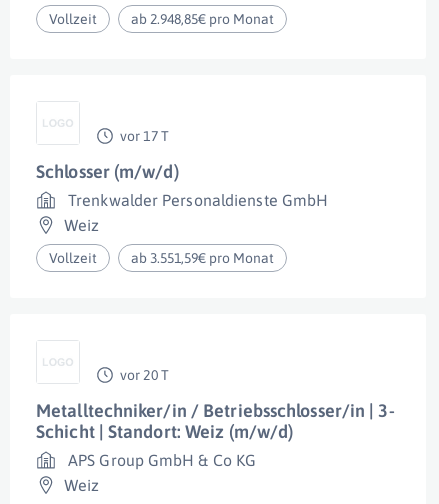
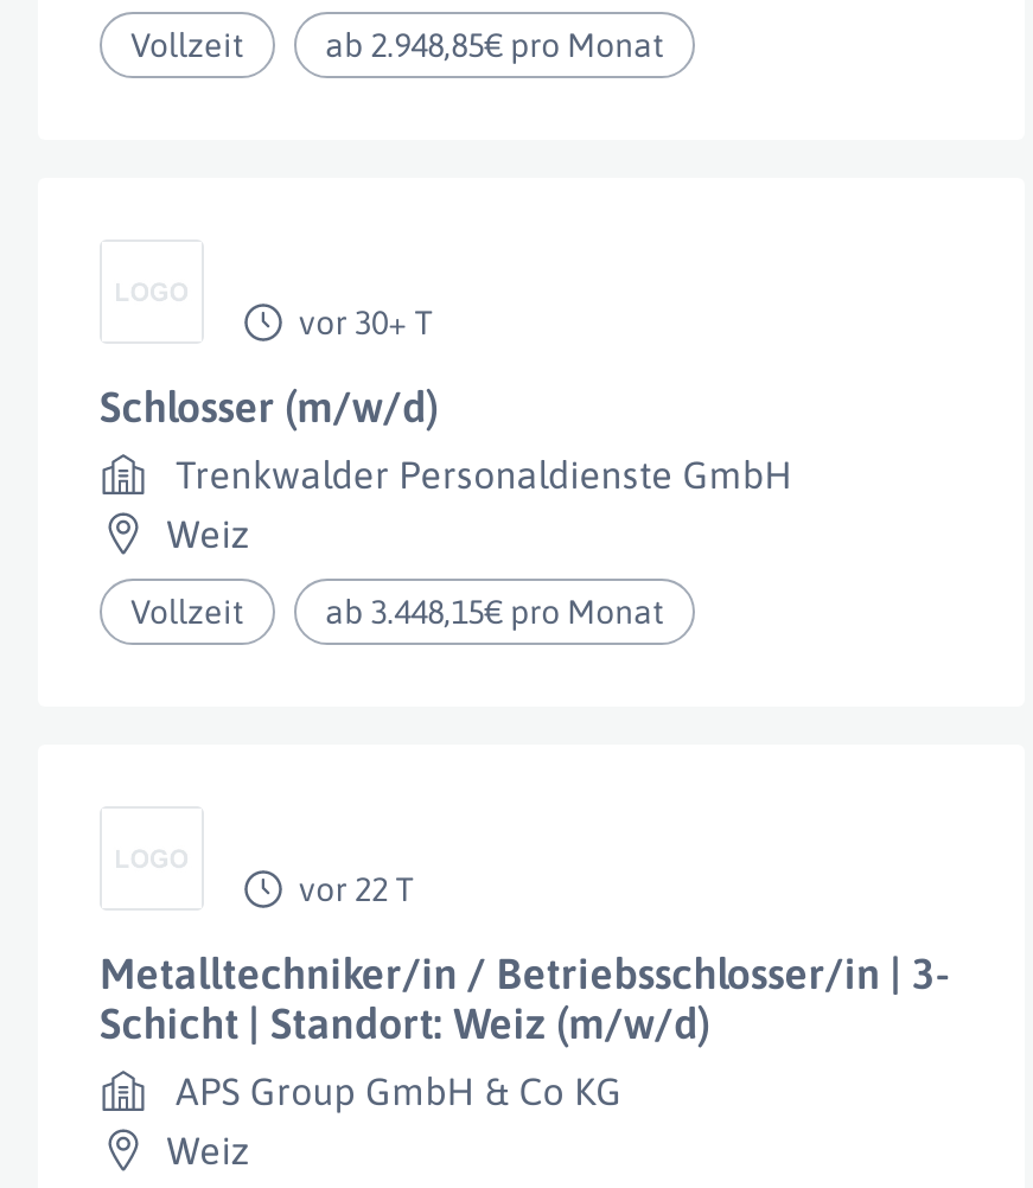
- vor 17 T
+ vor 30+ T

- ab 3.551,59€ pro Monat
+ ab 3.448,15€ pro Monat

- vor 20 T
+ vor 22 T
